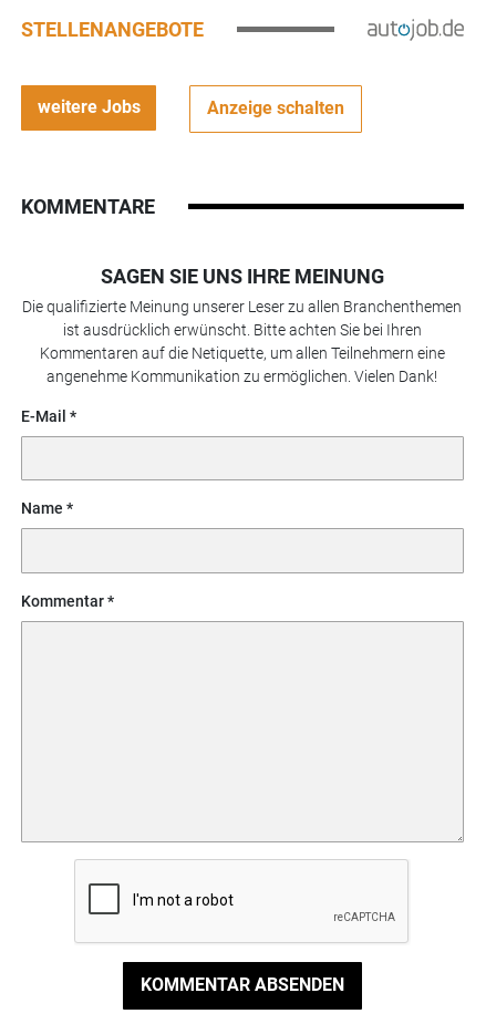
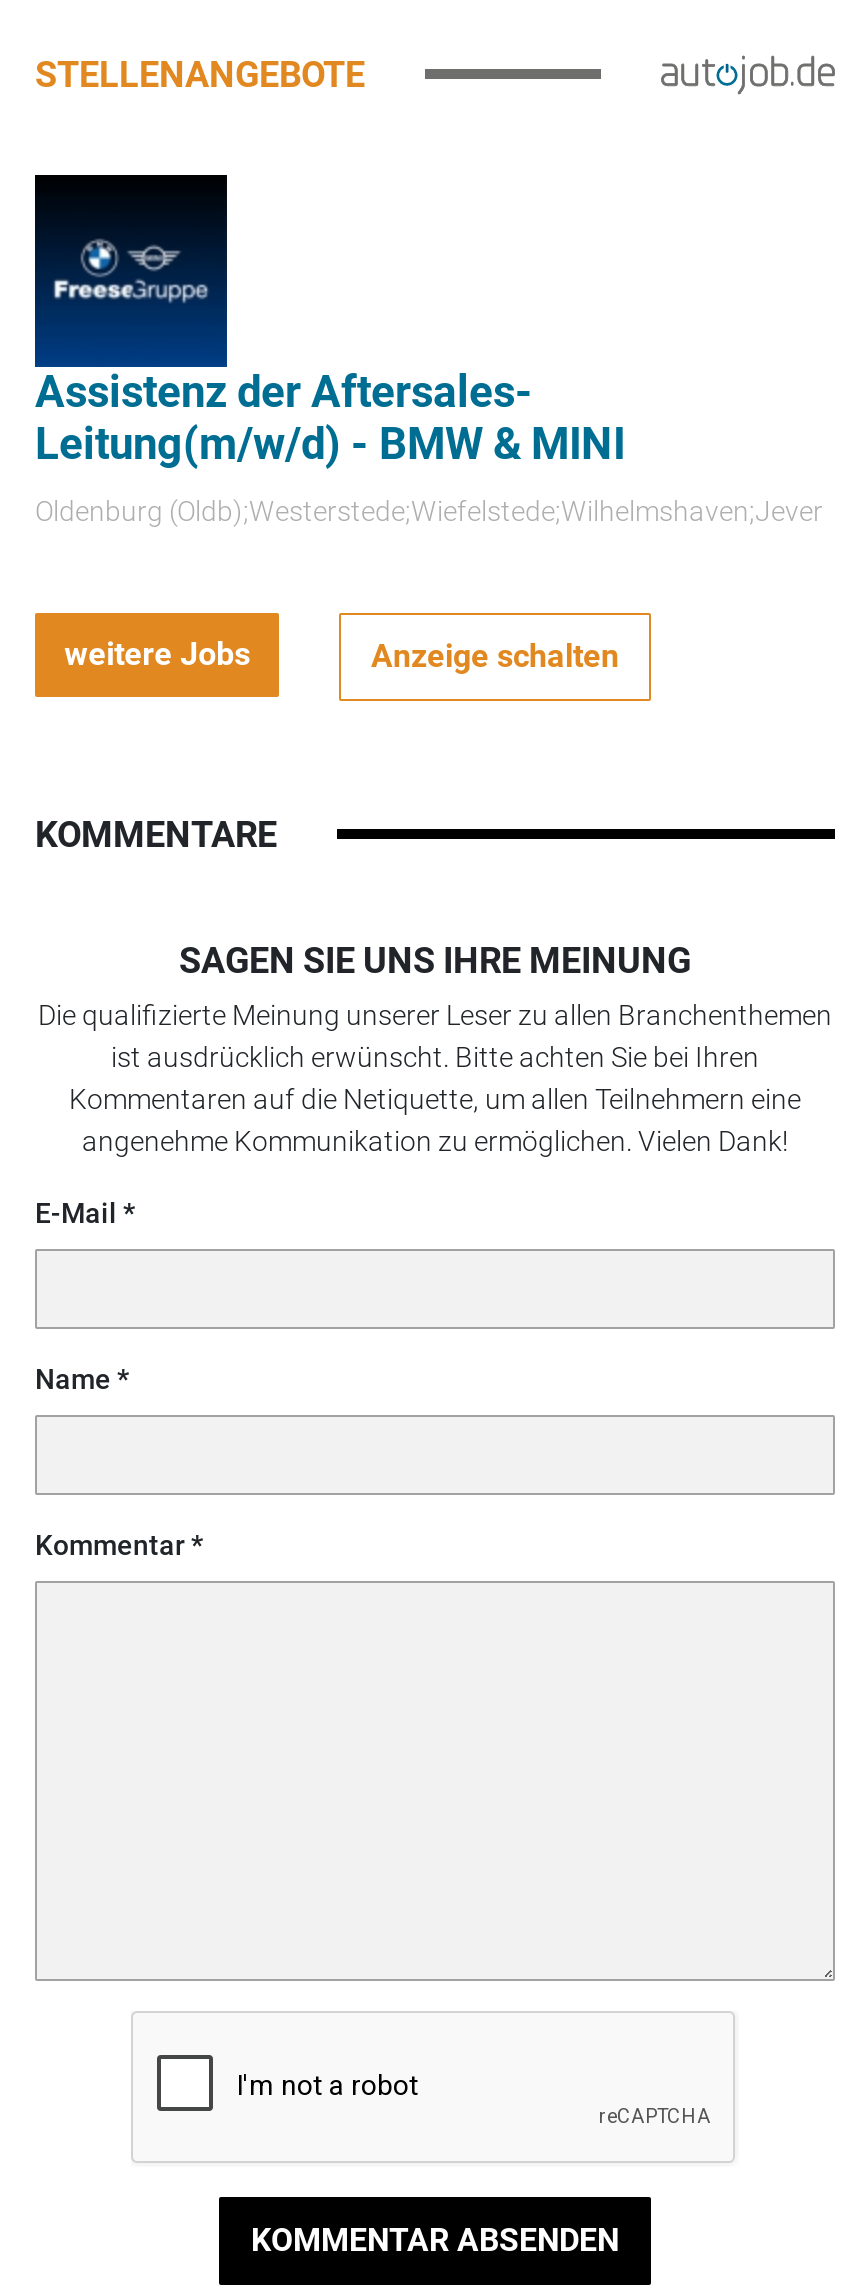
+ [image]
+ Assistenz der Aftersales-
+ Leitung(m/w/d) - BMW & MINI
+ Oldenburg (Oldb);Westerstede;Wiefelstede;Wilhelmshaven;Jever
